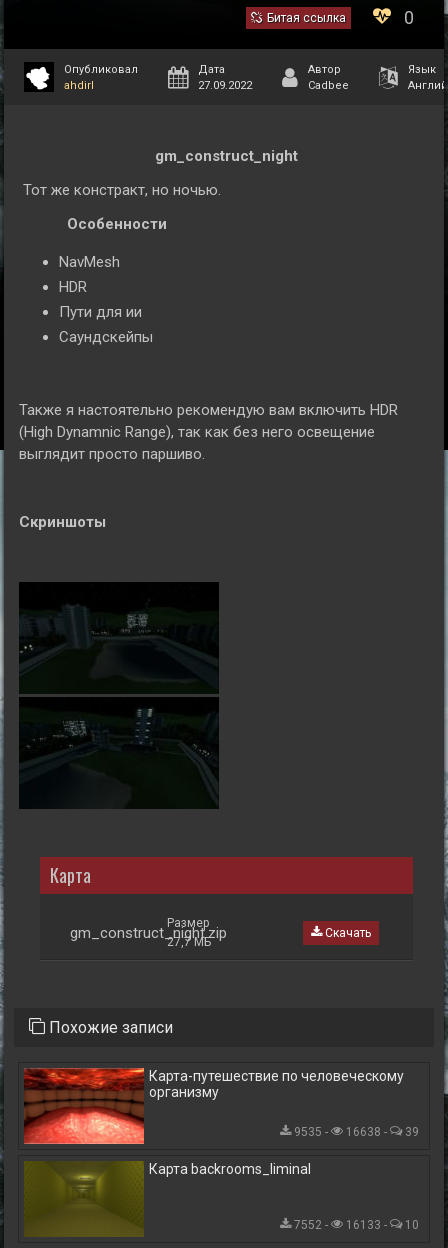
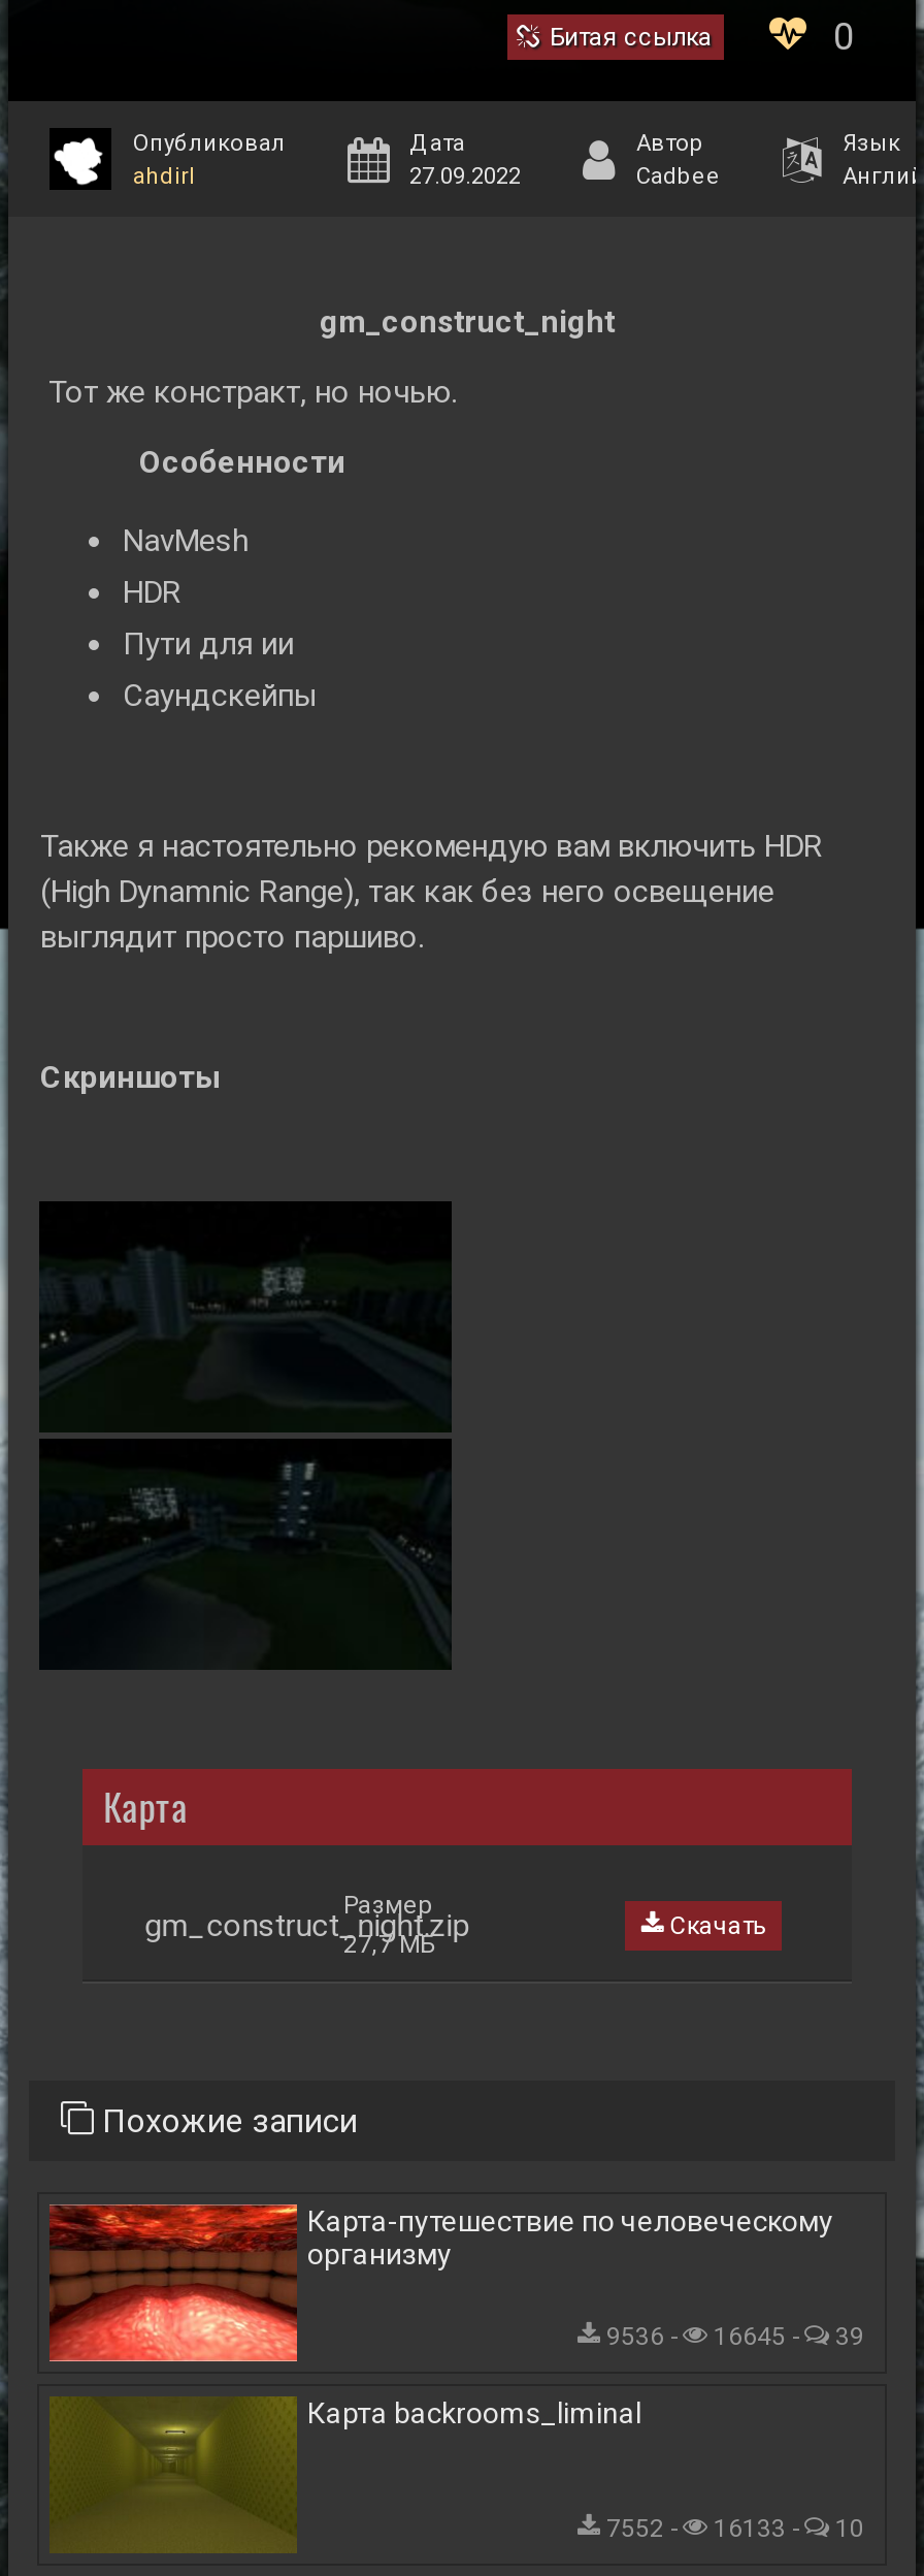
- 9535 -
+ 9536 -

- 16638 -
+ 16645 -
